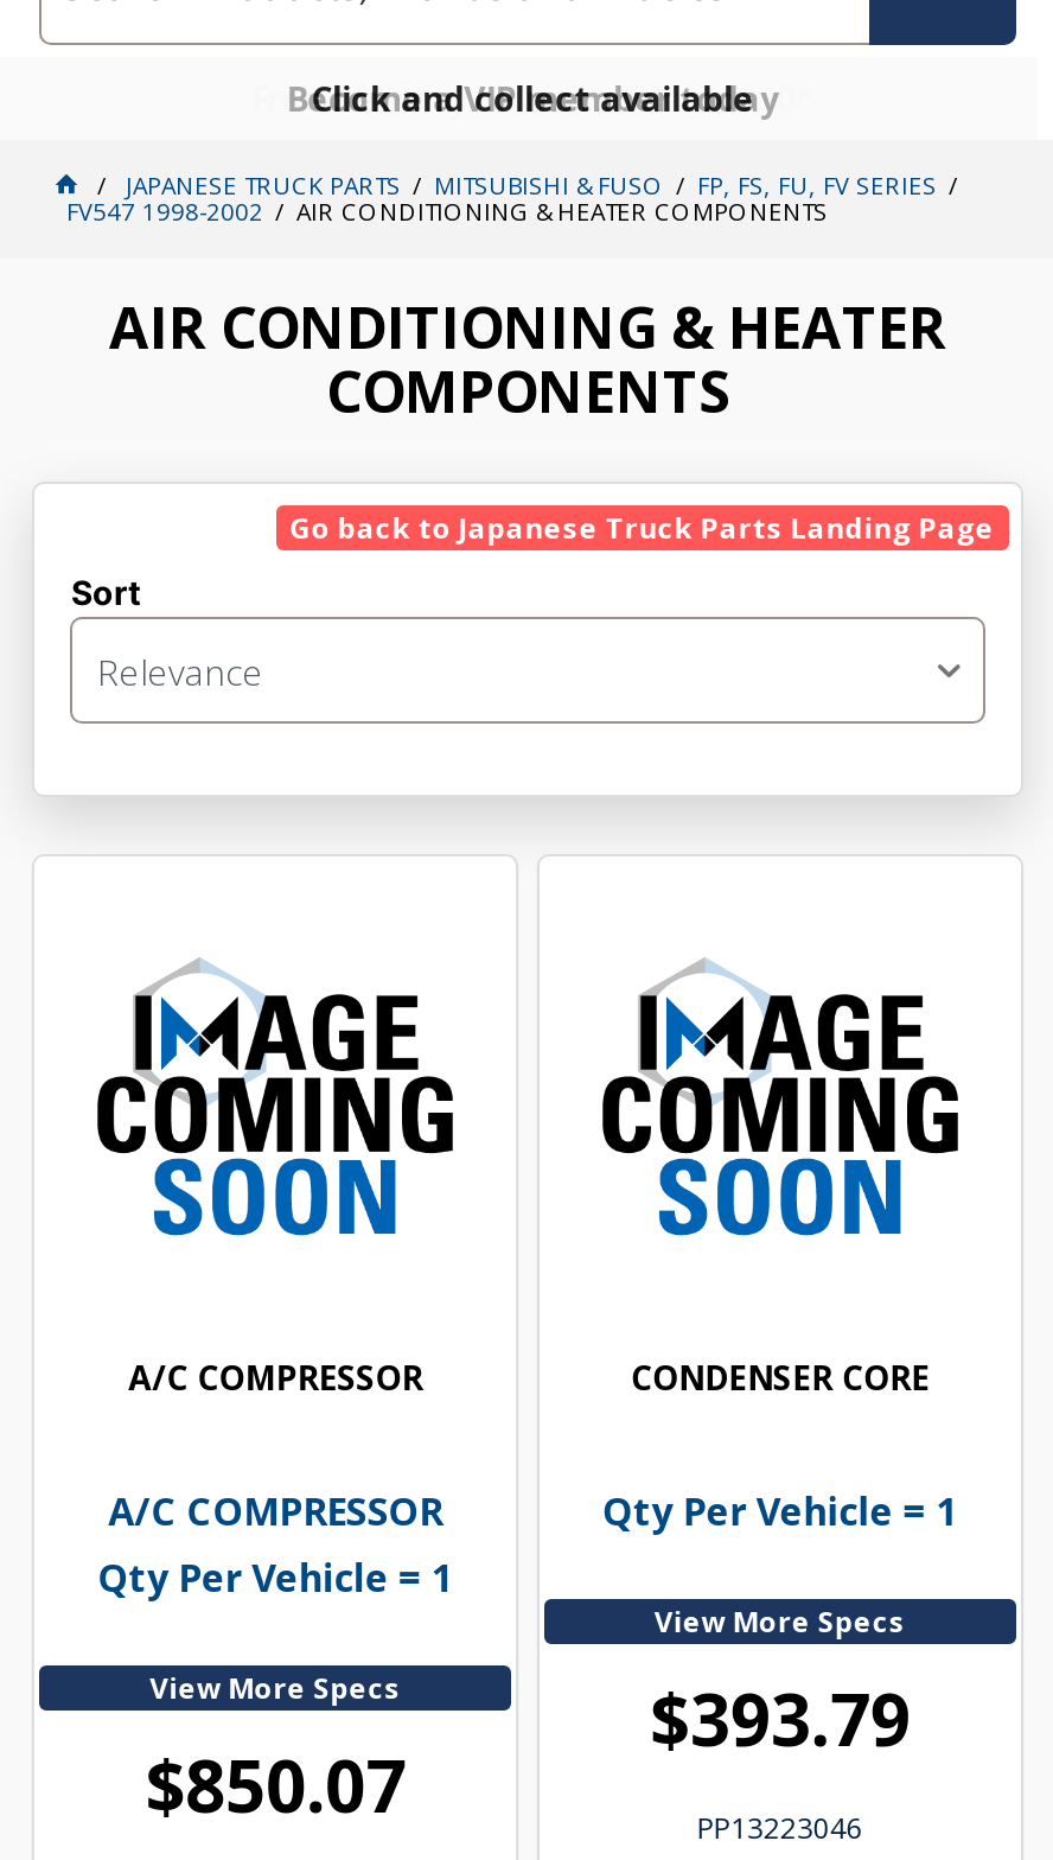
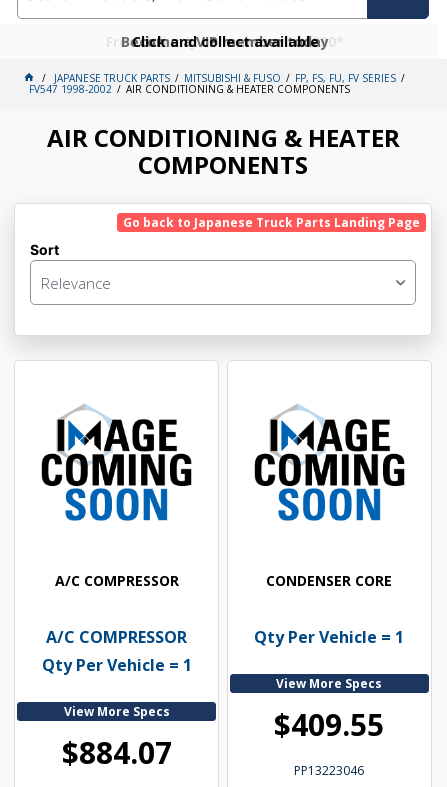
- $393.79
+ $409.55

- $850.07
+ $884.07
